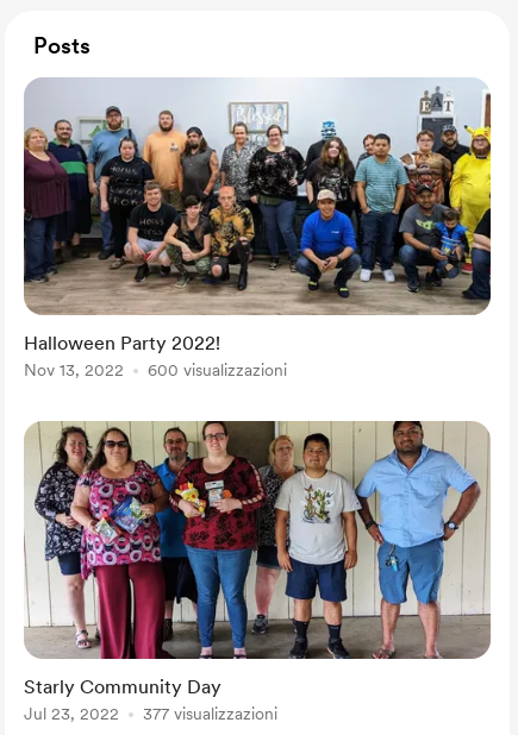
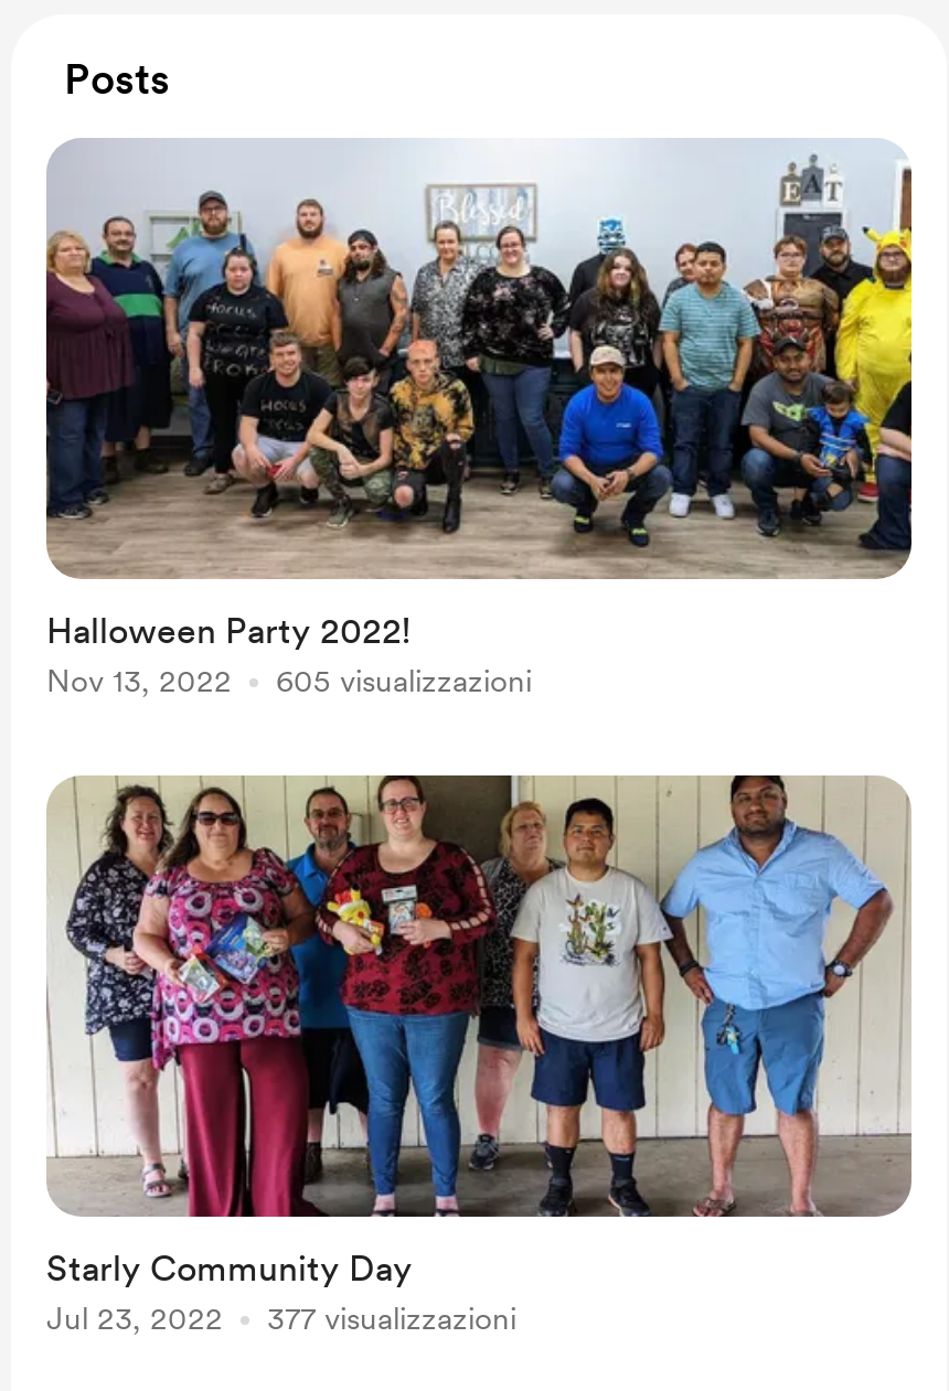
- 600 visualizzazioni
+ 605 visualizzazioni
